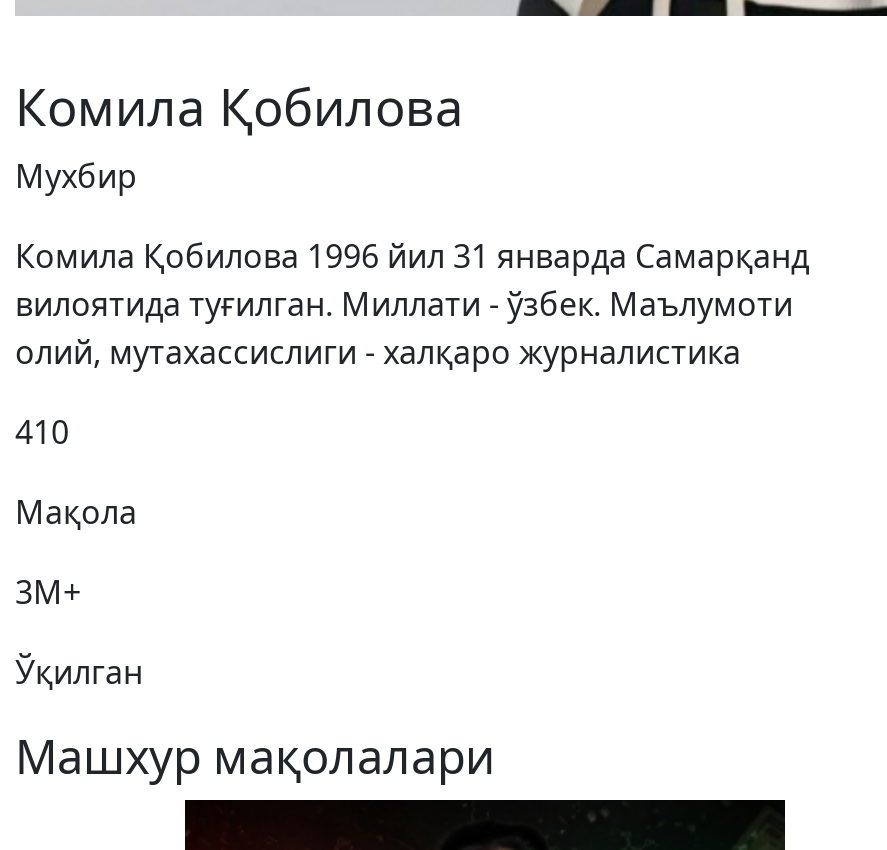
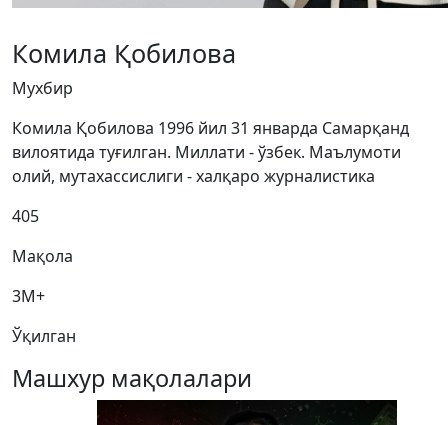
- 410
+ 405
